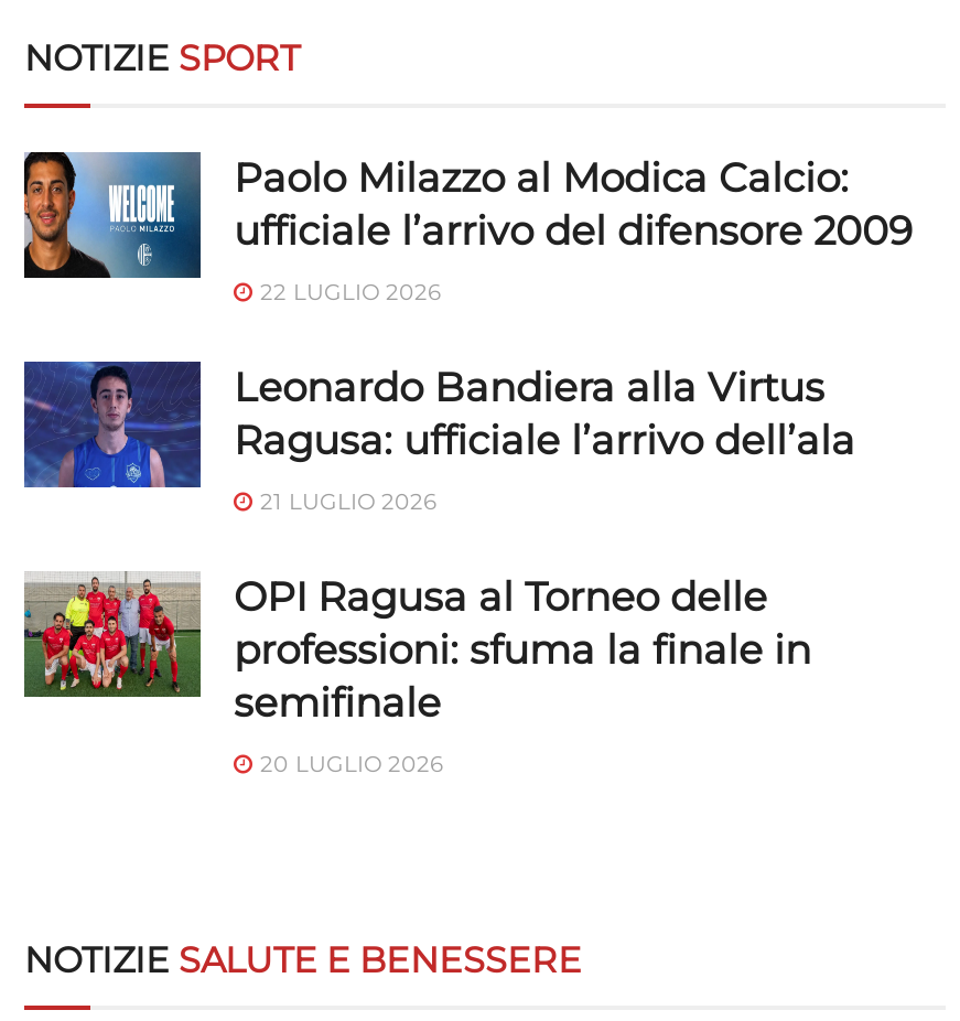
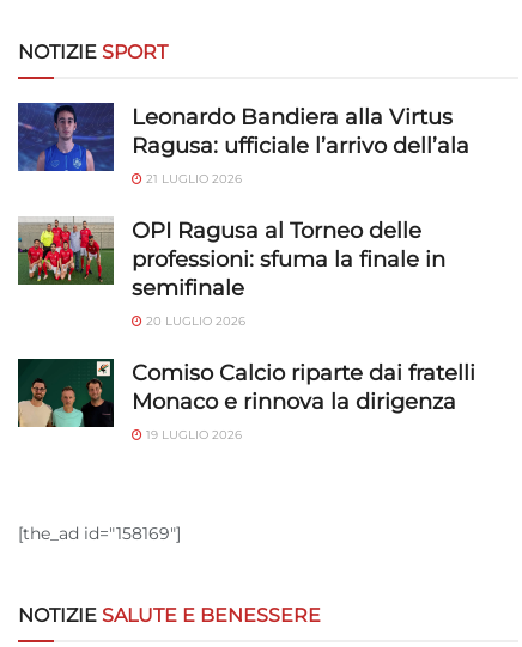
- [image]
- Paolo Milazzo al Modica Calcio:
- ufficiale l’arrivo del difensore 2009
- 22 LUGLIO 2026

moved up: [image] | Leonardo Bandiera alla Virtus | Ragusa: ufficiale l’arrivo dell’ala | 21 LUGLIO 2026 | OPI Ragusa al Torneo delle | professioni: sfuma la finale in | semifinale | 20 LUGLIO 2026

+ [image]
+ Comiso Calcio riparte dai fratelli
+ Monaco e rinnova la dirigenza
+ 19 LUGLIO 2026

+ [the_ad id="158169"]
